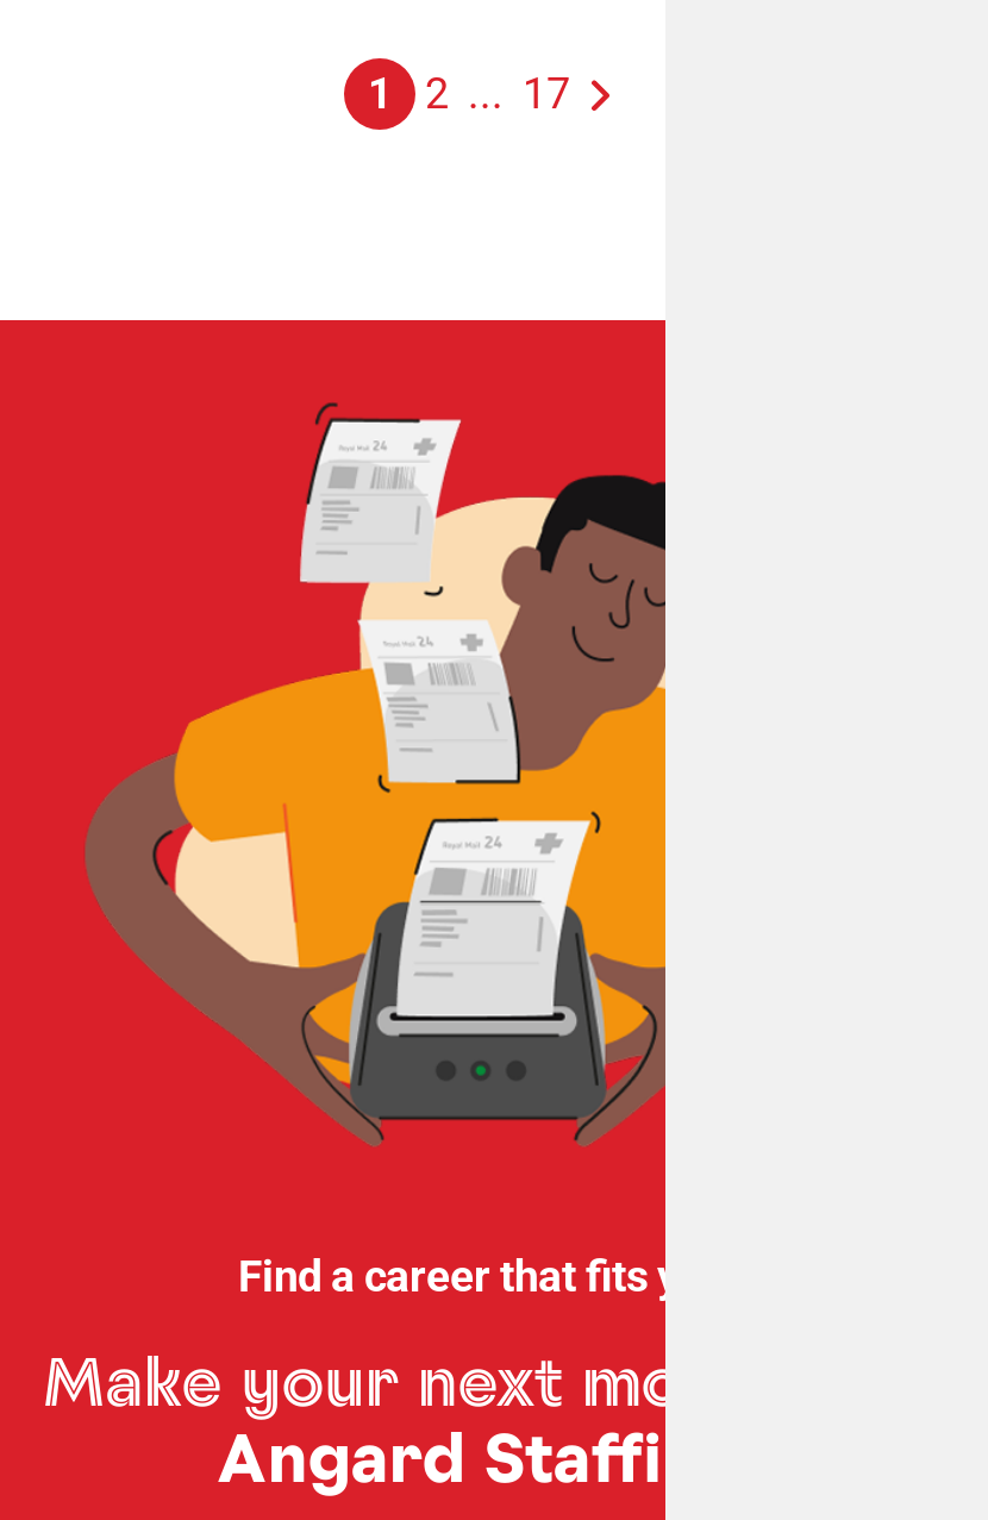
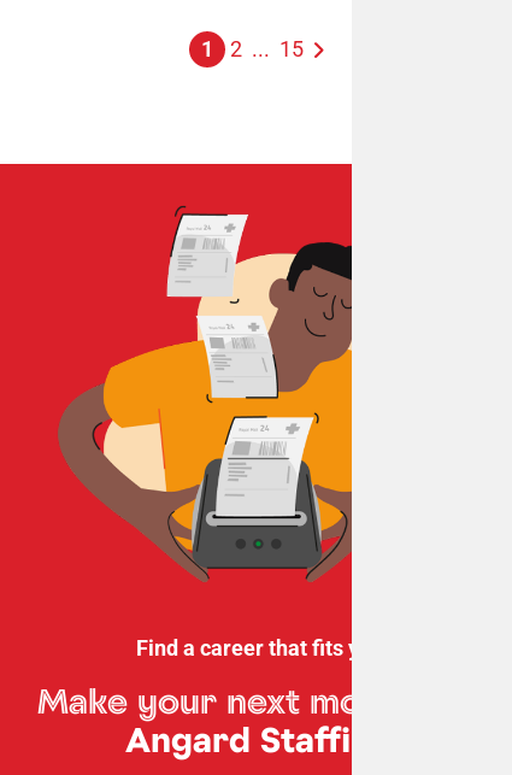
- 1 2 ... 17
+ 1 2 ... 15
